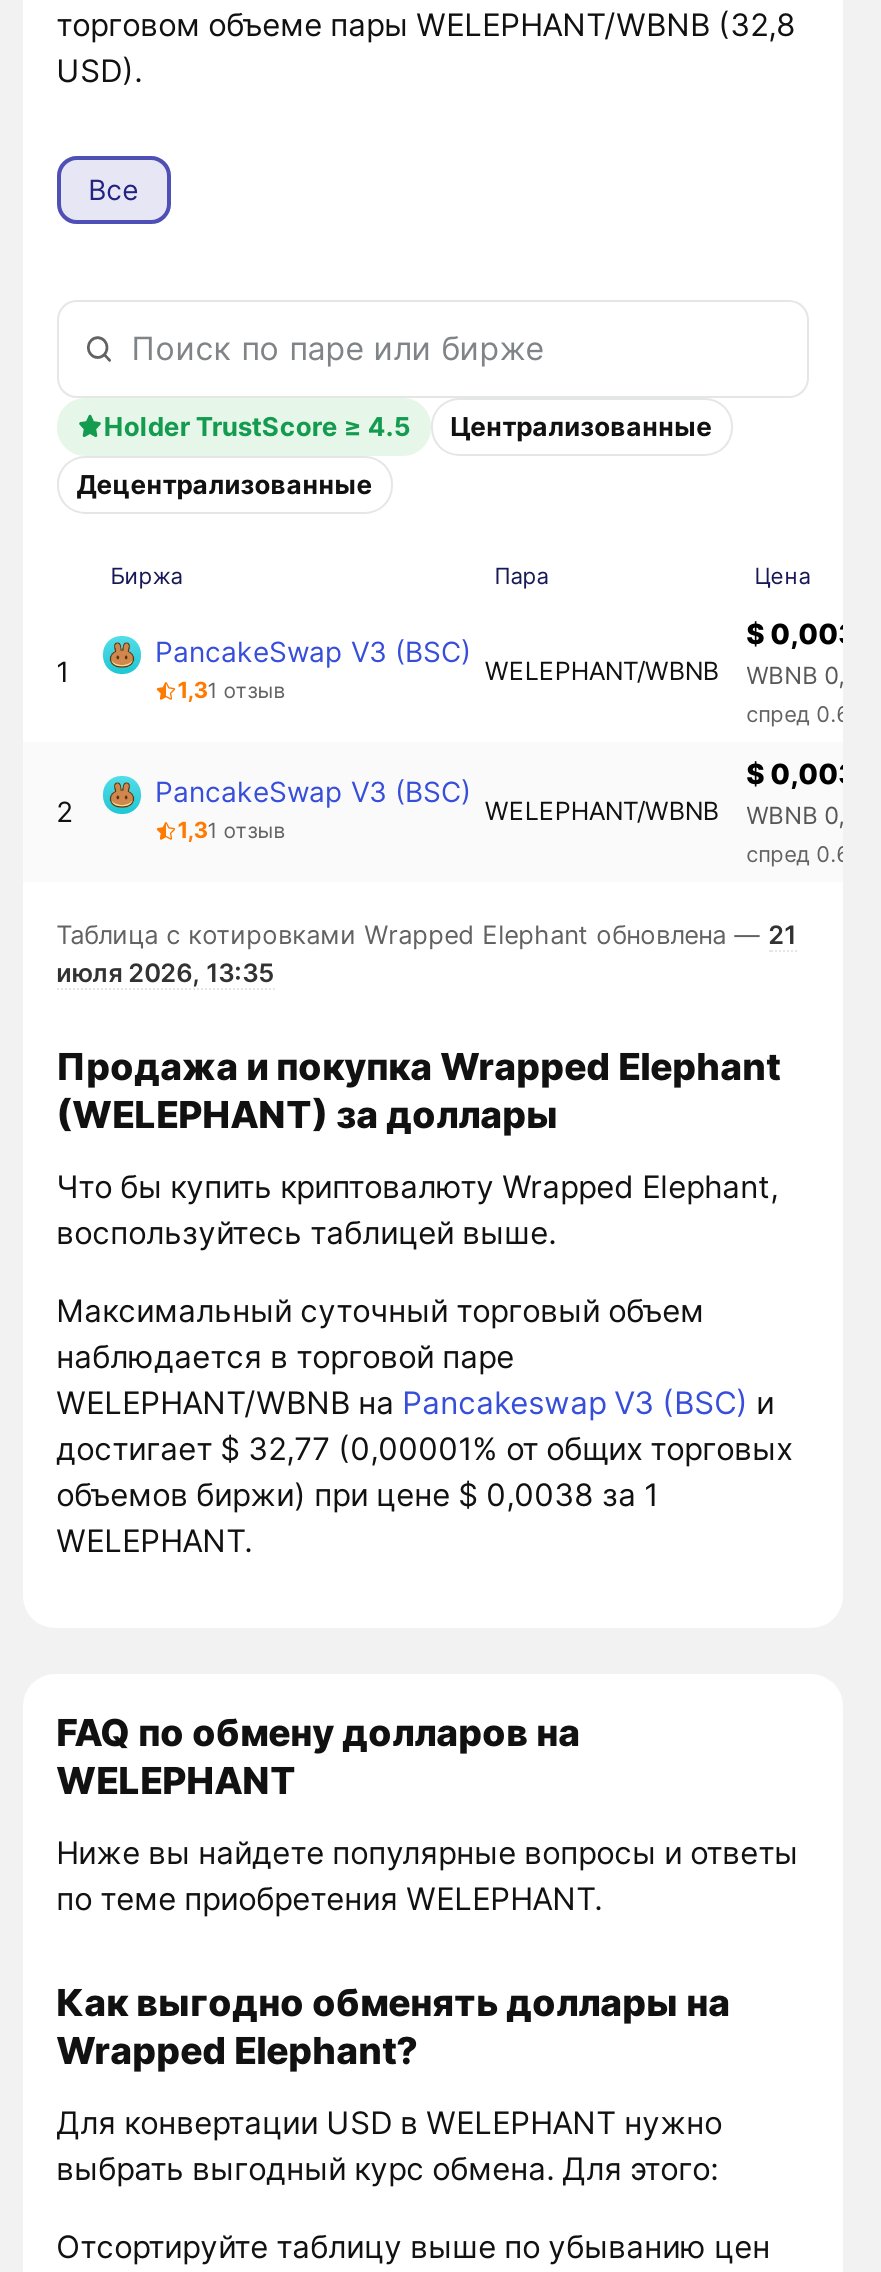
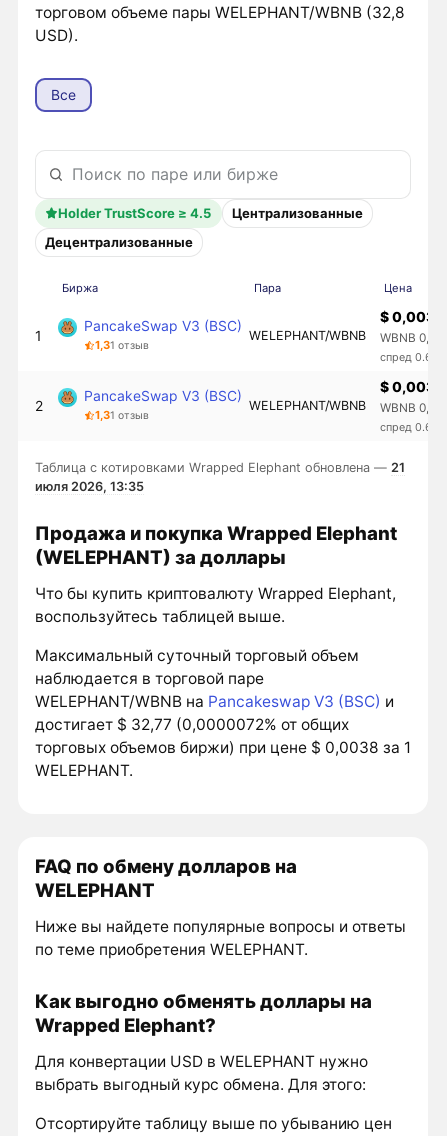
- достигает $ 32,77 (0,00001% от общих торговых
- объемов биржи) при цене $ 0,0038 за 1
+ достигает $ 32,77 (0,0000072% от общих
+ торговых объемов биржи) при цене $ 0,0038 за 1
